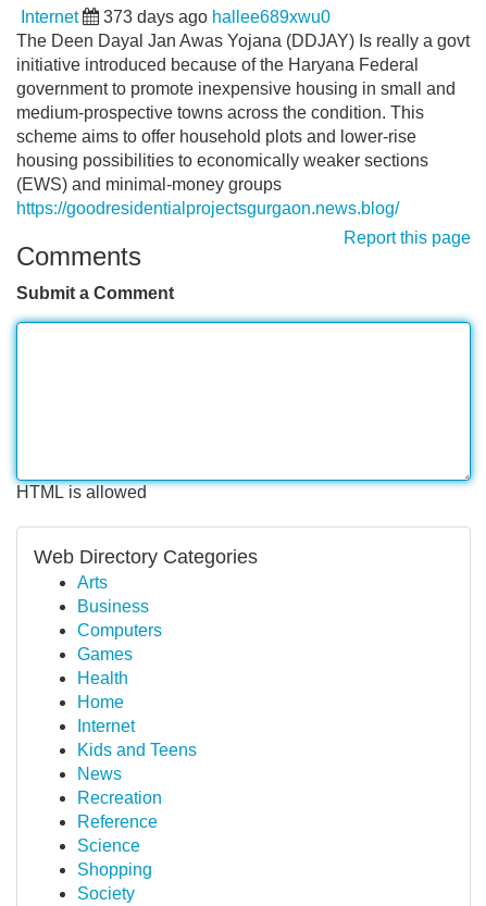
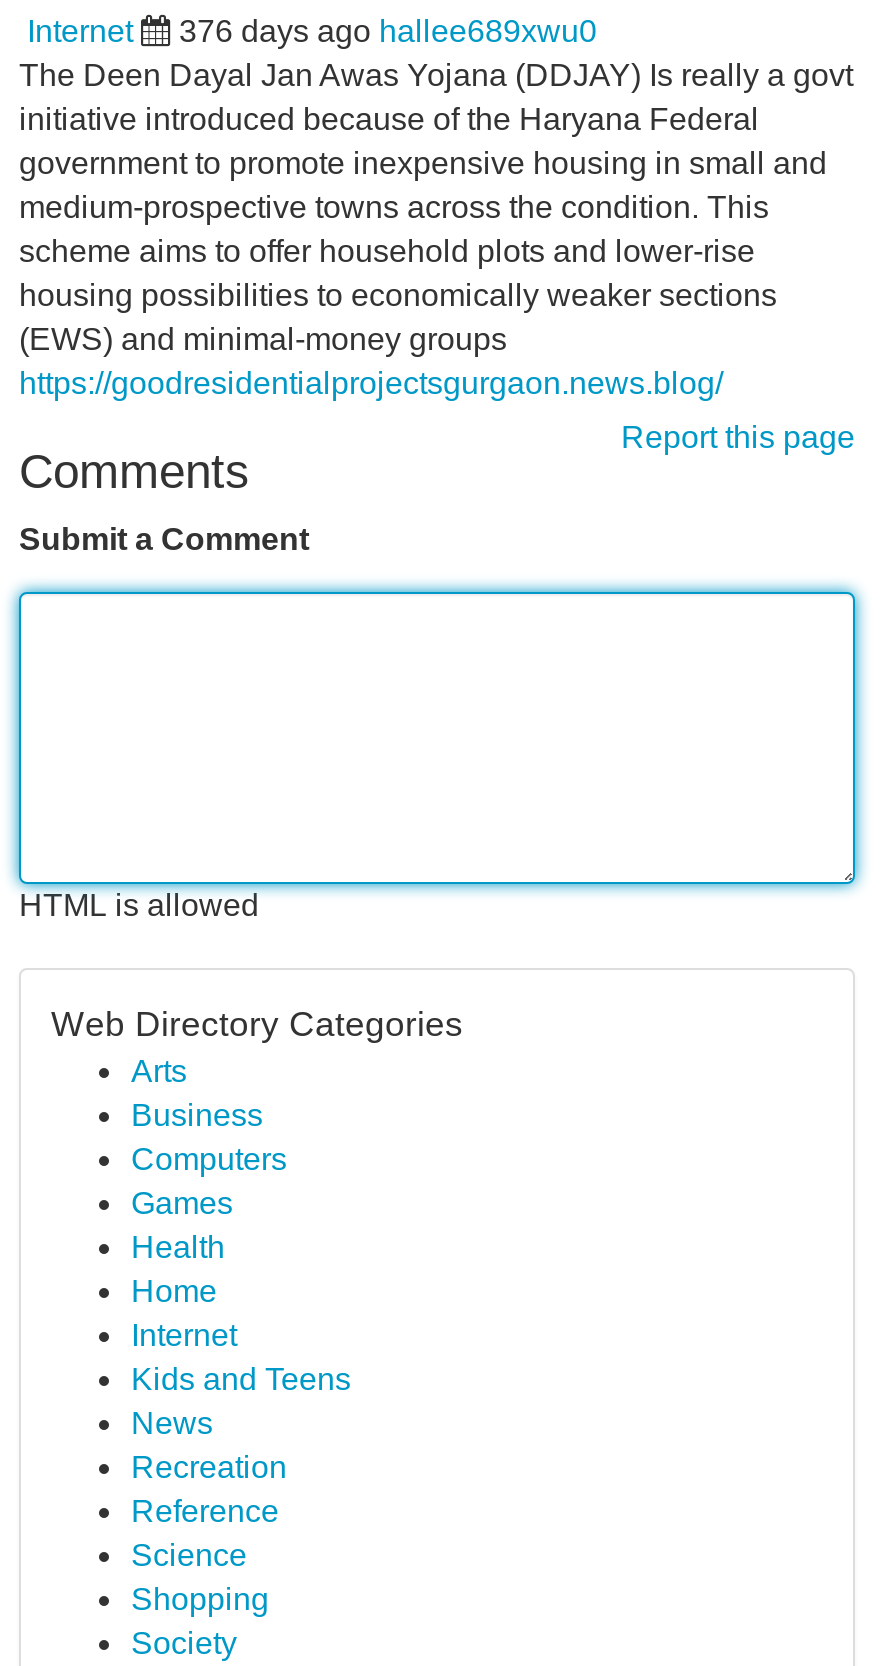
- 373 days ago hallee689xwu0
+ 376 days ago hallee689xwu0
